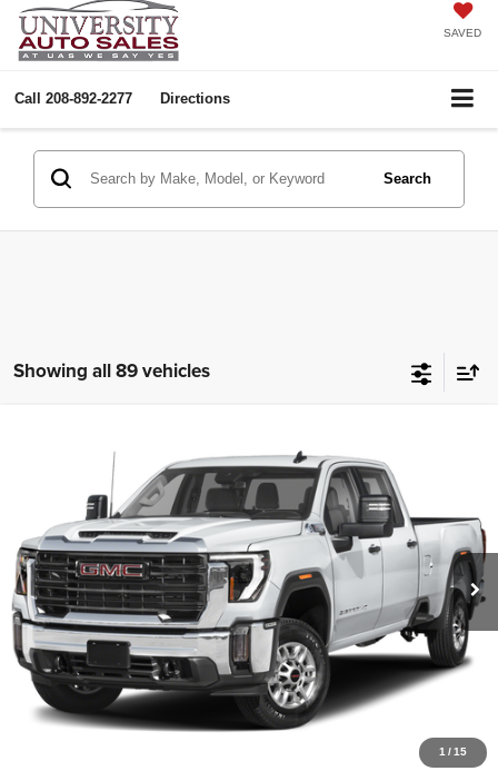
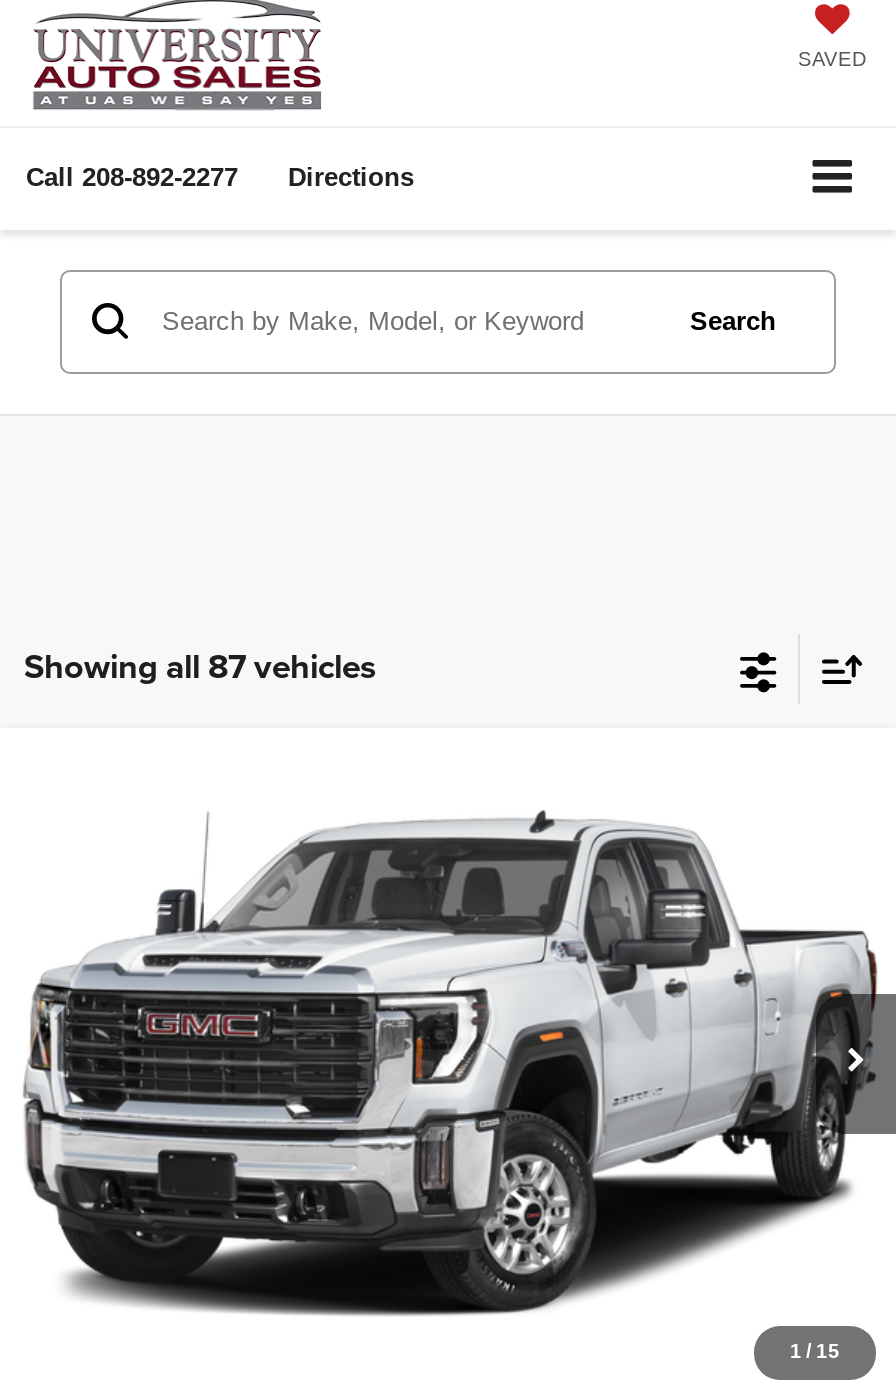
- Showing all 89 vehicles
+ Showing all 87 vehicles
